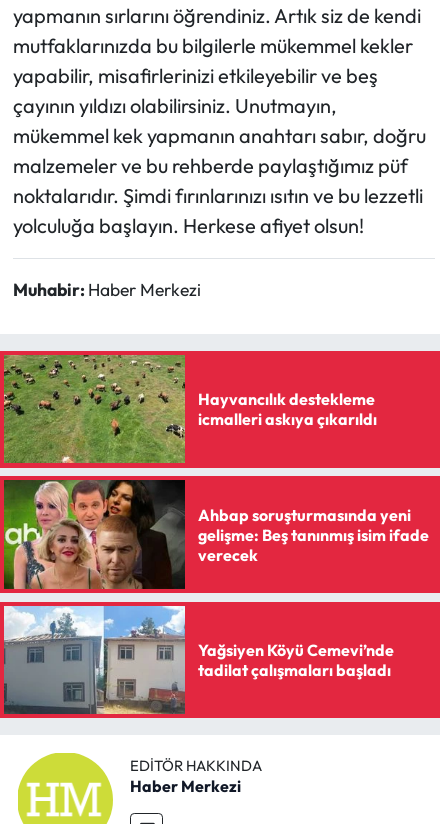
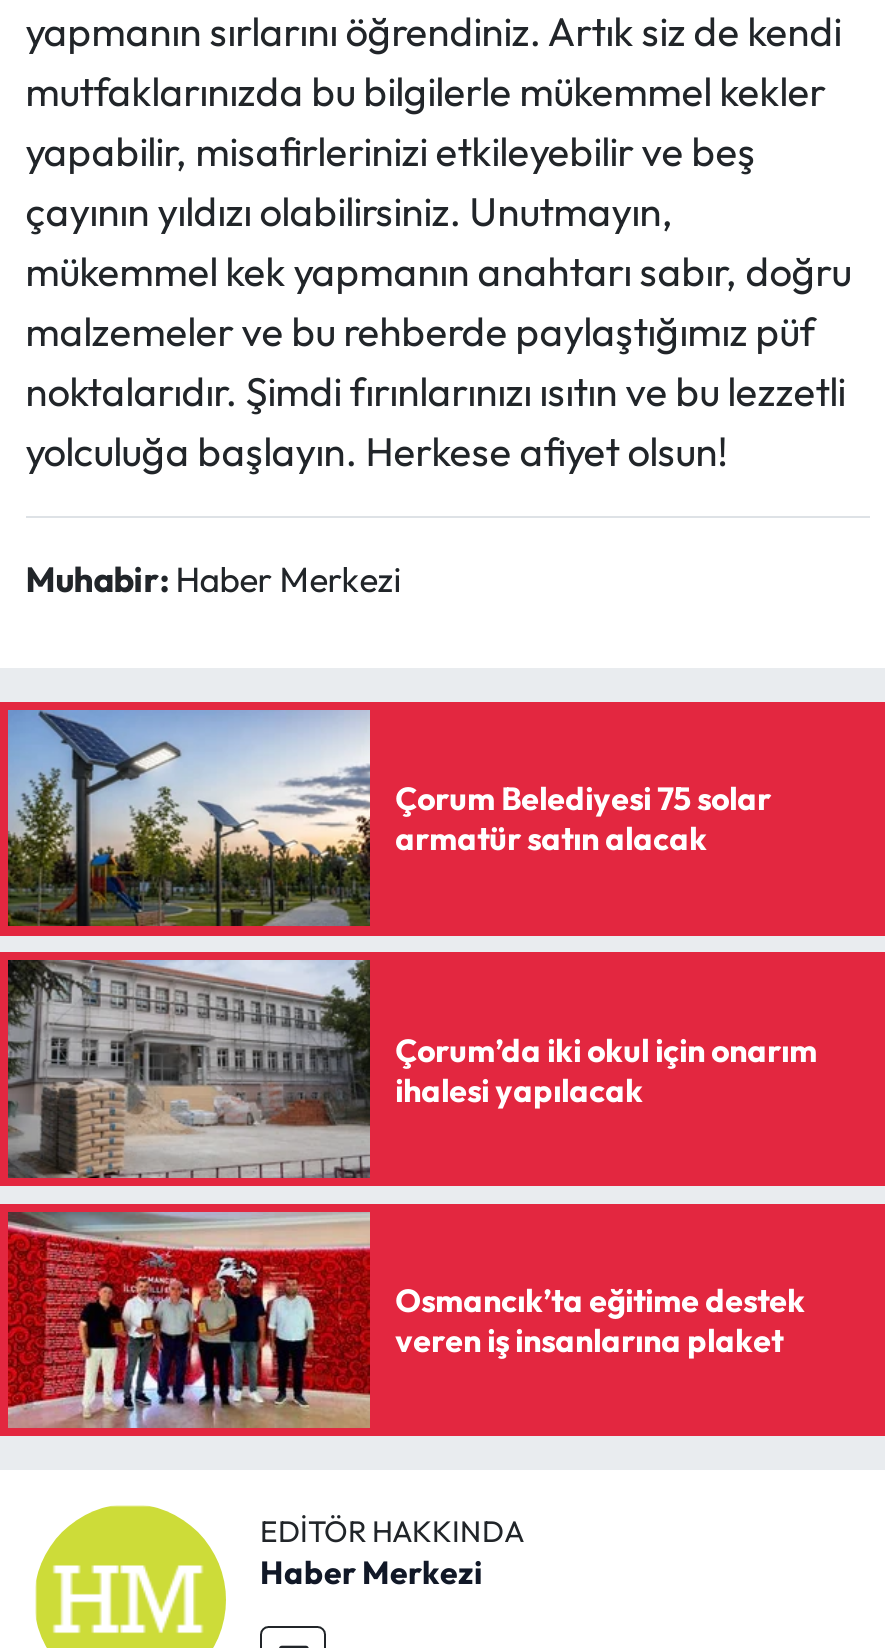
- [image]
- Hayvancılık destekleme
- icmalleri askıya çıkarıldı
+ [image]
+ Çorum Belediyesi 75 solar
+ armatür satın alacak

- [image]
- Ahbap soruşturmasında yeni
- gelişme: Beş tanınmış isim ifade
- verecek
+ [image]
+ Çorum’da iki okul için onarım
+ ihalesi yapılacak

- [image]
- Yağsiyen Köyü Cemevi’nde
- tadilat çalışmaları başladı
+ [image]
+ Osmancık’ta eğitime destek
+ veren iş insanlarına plaket
